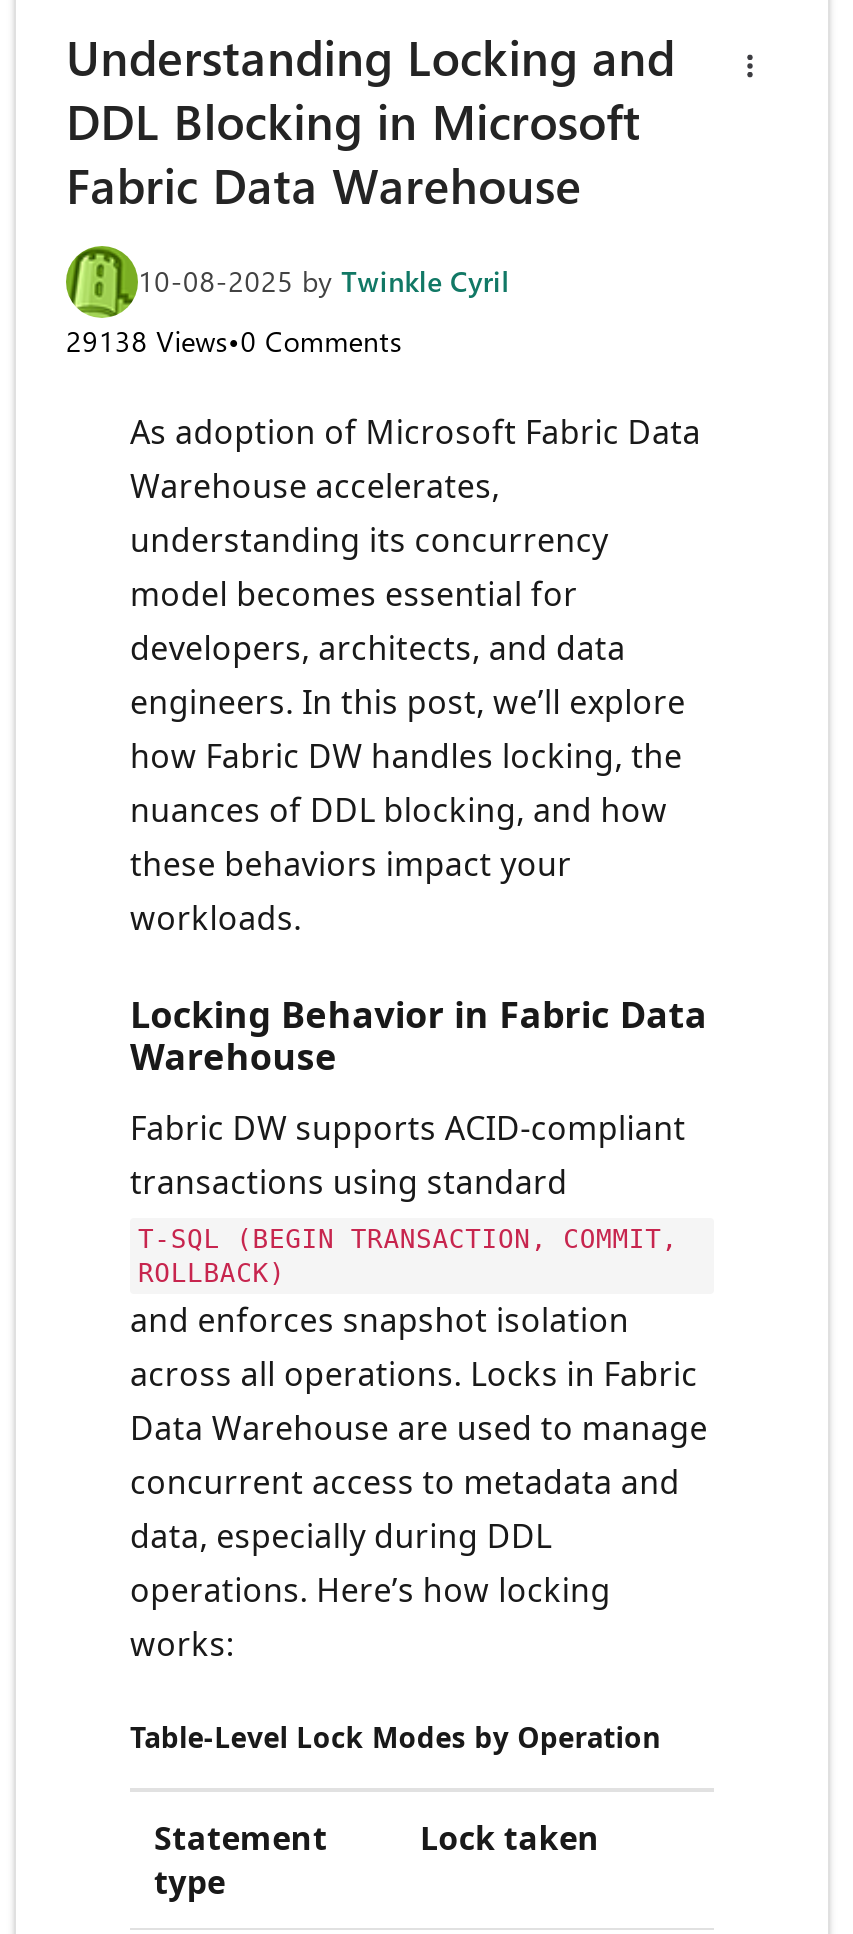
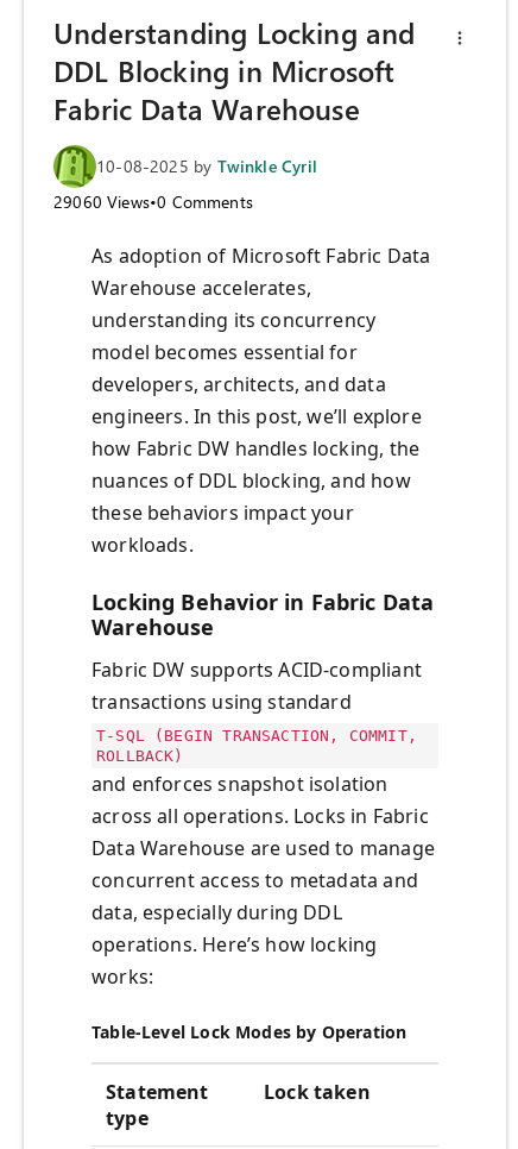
- 29138 Views•0 Comments
+ 29060 Views•0 Comments
